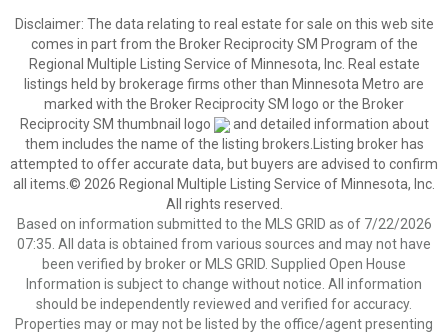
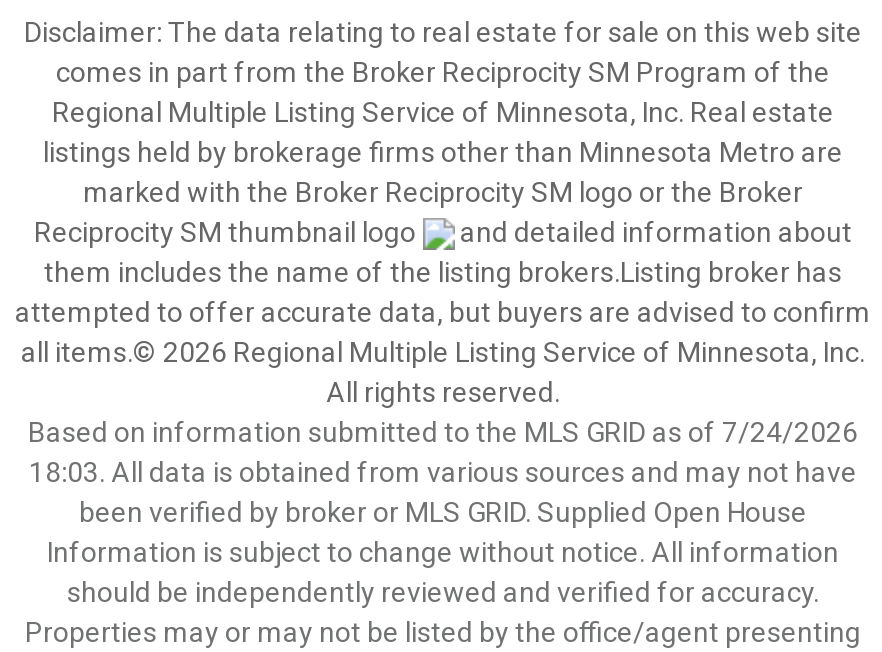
- Based on information submitted to the MLS GRID as of 7/22/2026
+ Based on information submitted to the MLS GRID as of 7/24/2026

- 07:35. All data is obtained from various sources and may not have
+ 18:03. All data is obtained from various sources and may not have
